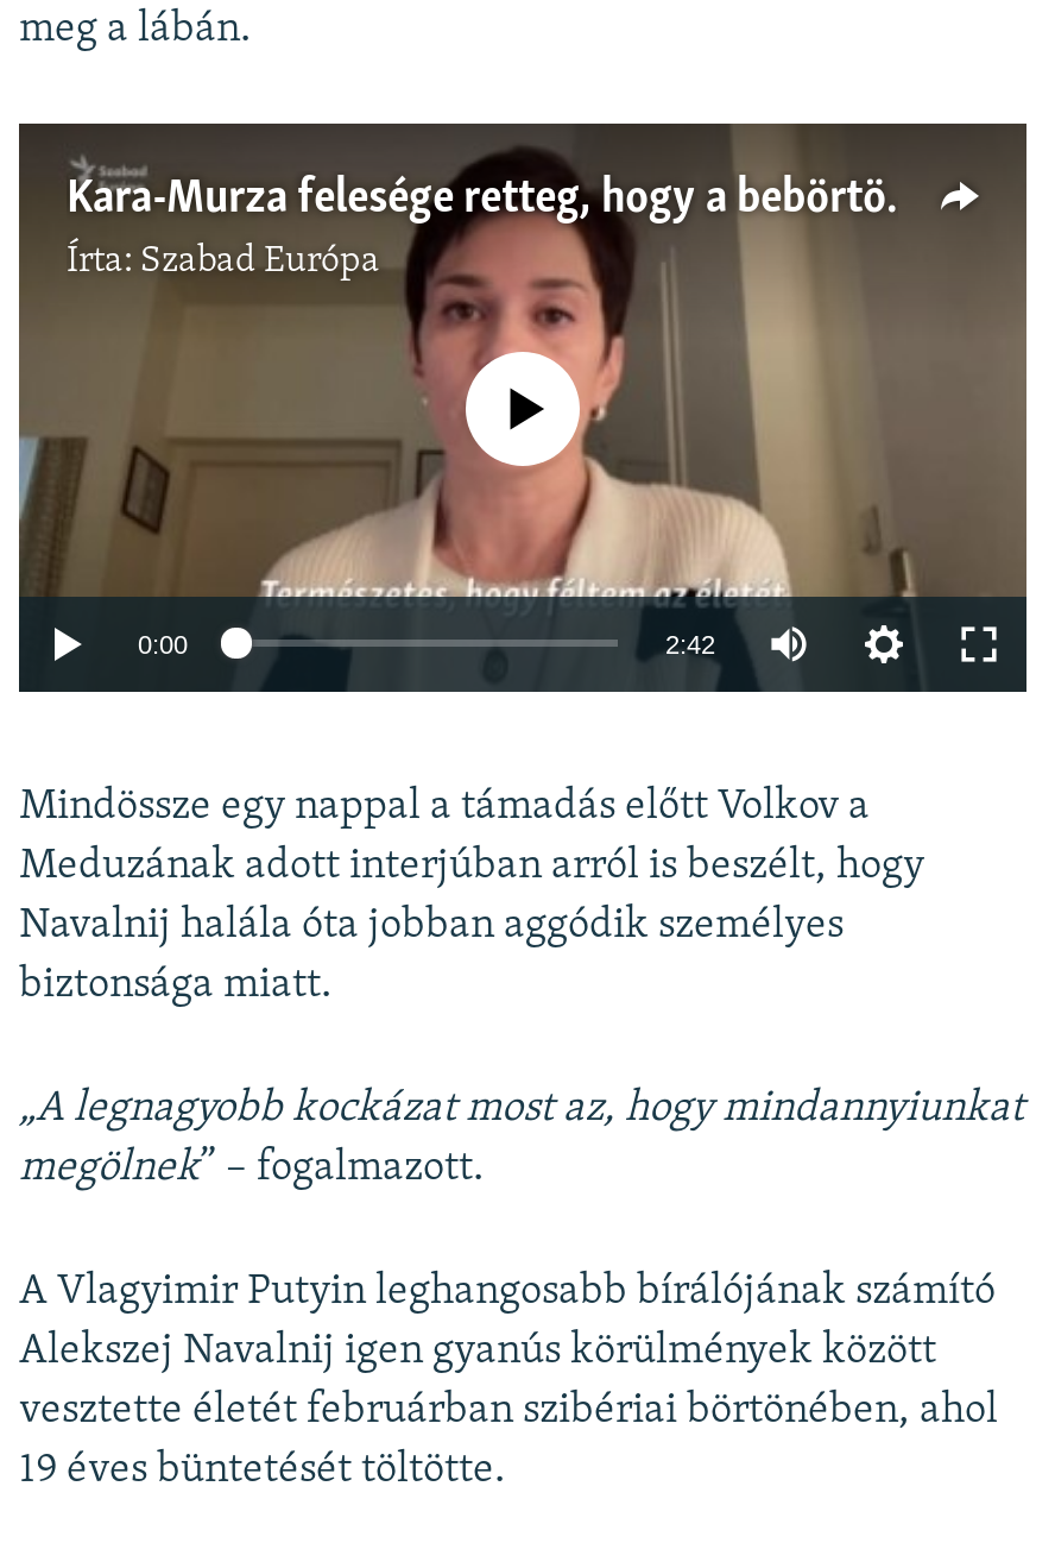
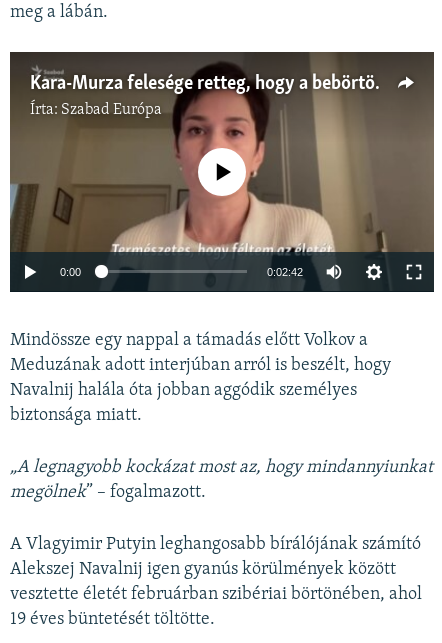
- 2:42
+ 0:02:42
